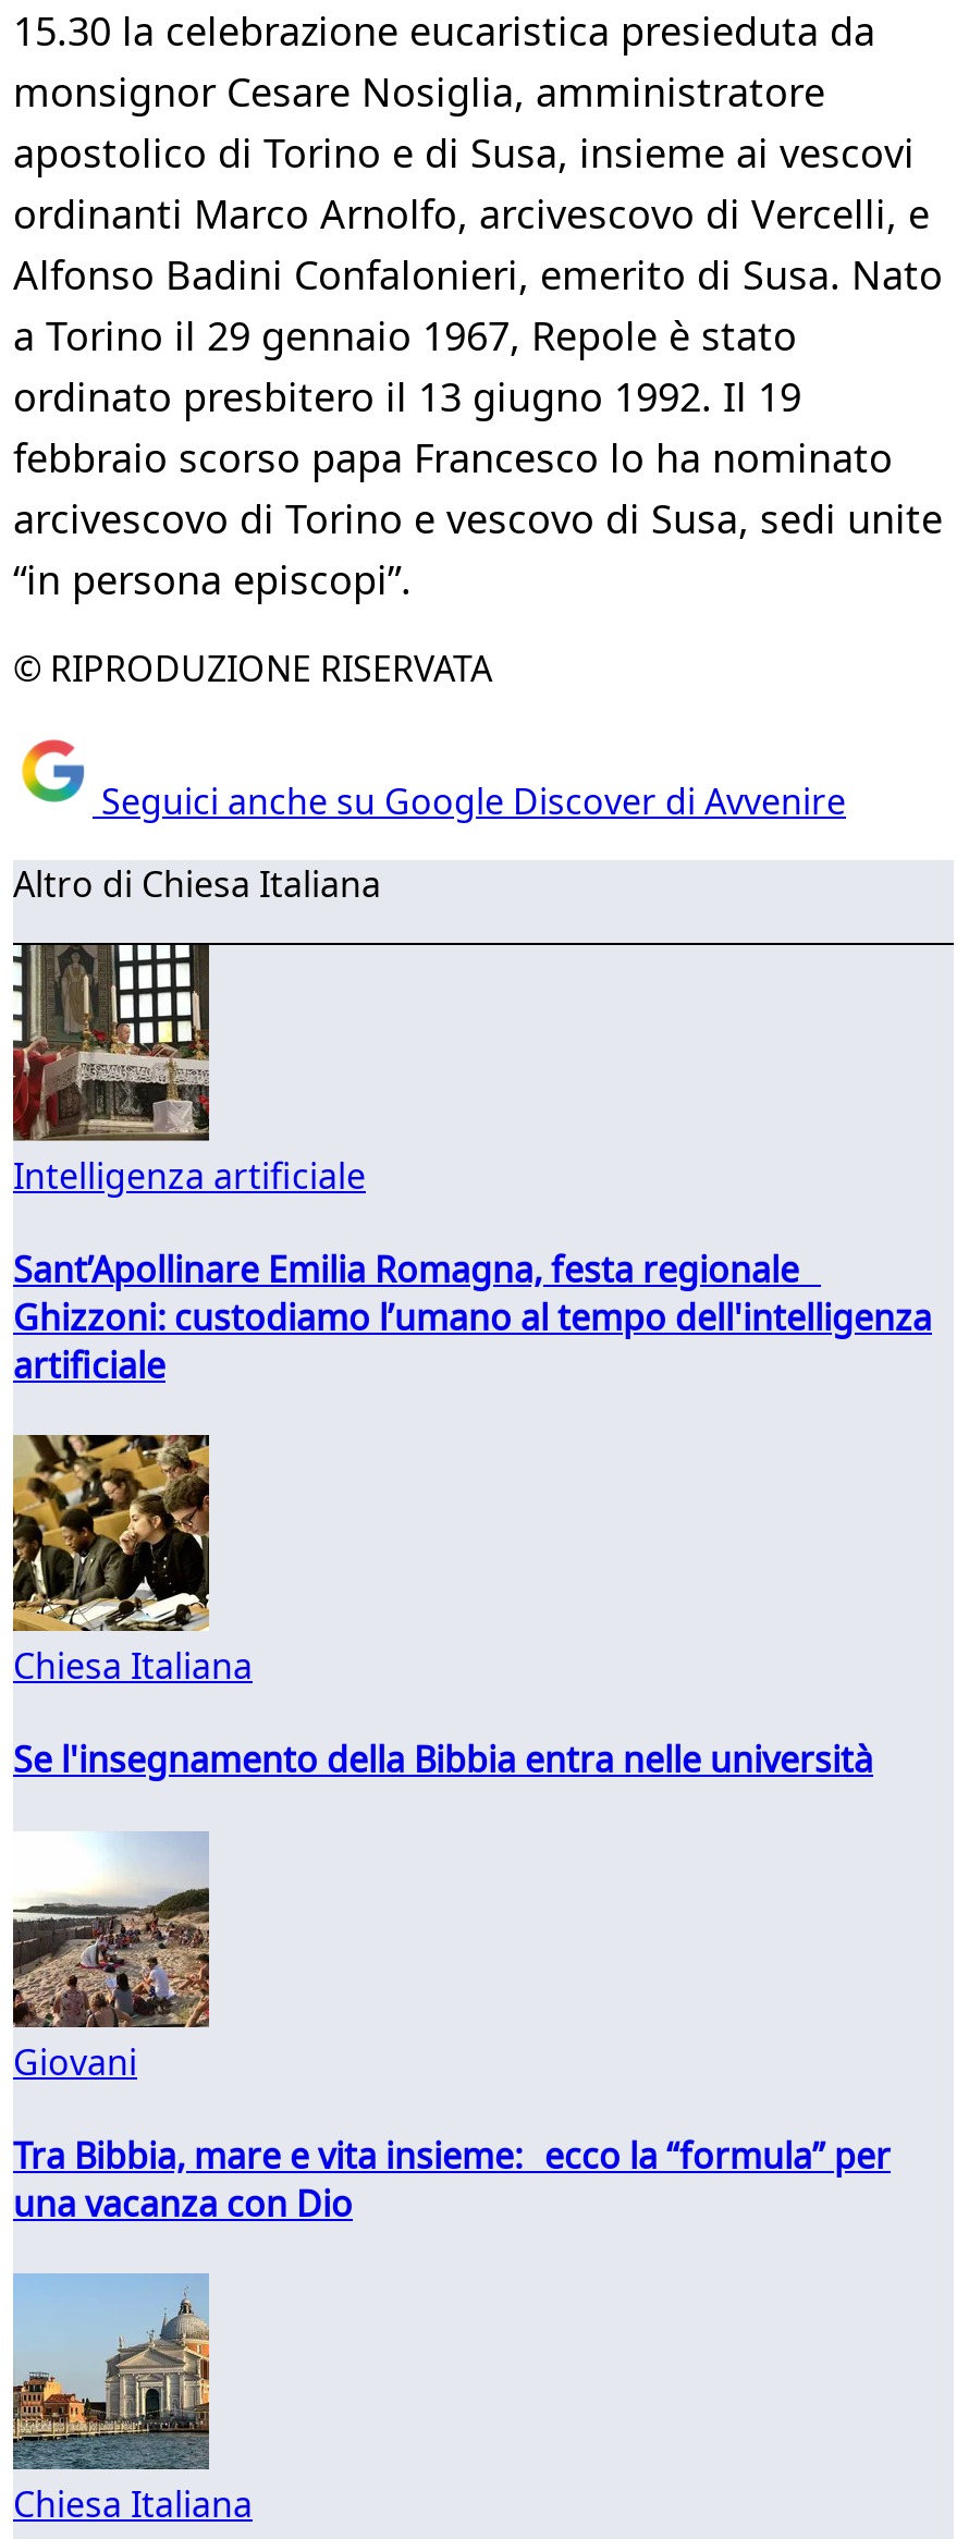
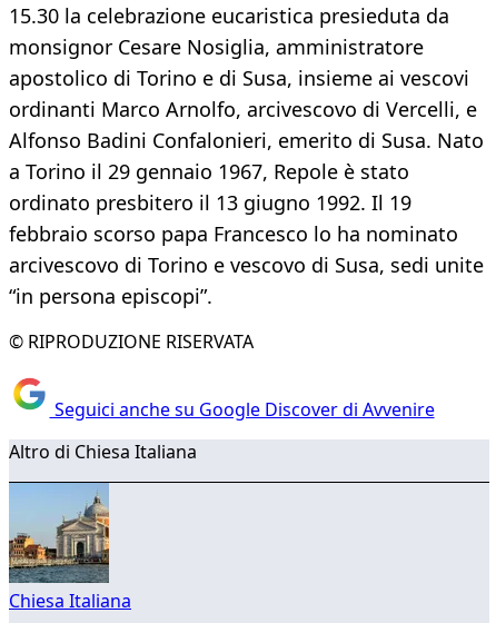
- [image]
- Intelligenza artificiale
- Sant’Apollinare Emilia Romagna, festa regionale
- Ghizzoni: custodiamo l’umano al tempo dell'intelligenza
- artificiale

- [image]
- Chiesa Italiana
- Se l'insegnamento della Bibbia entra nelle università

- [image]
- Giovani
- Tra Bibbia, mare e vita insieme: ecco la “formula” per
- una vacanza con Dio
